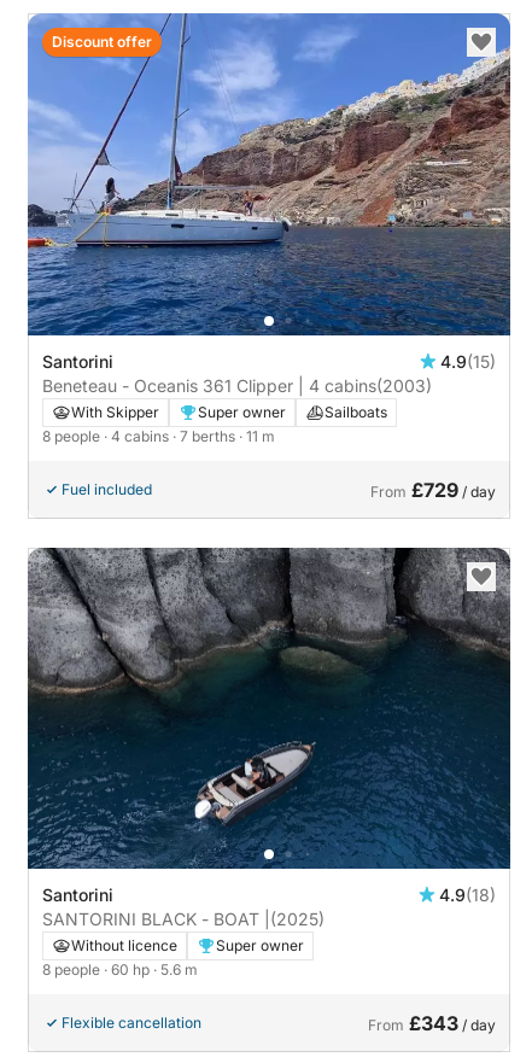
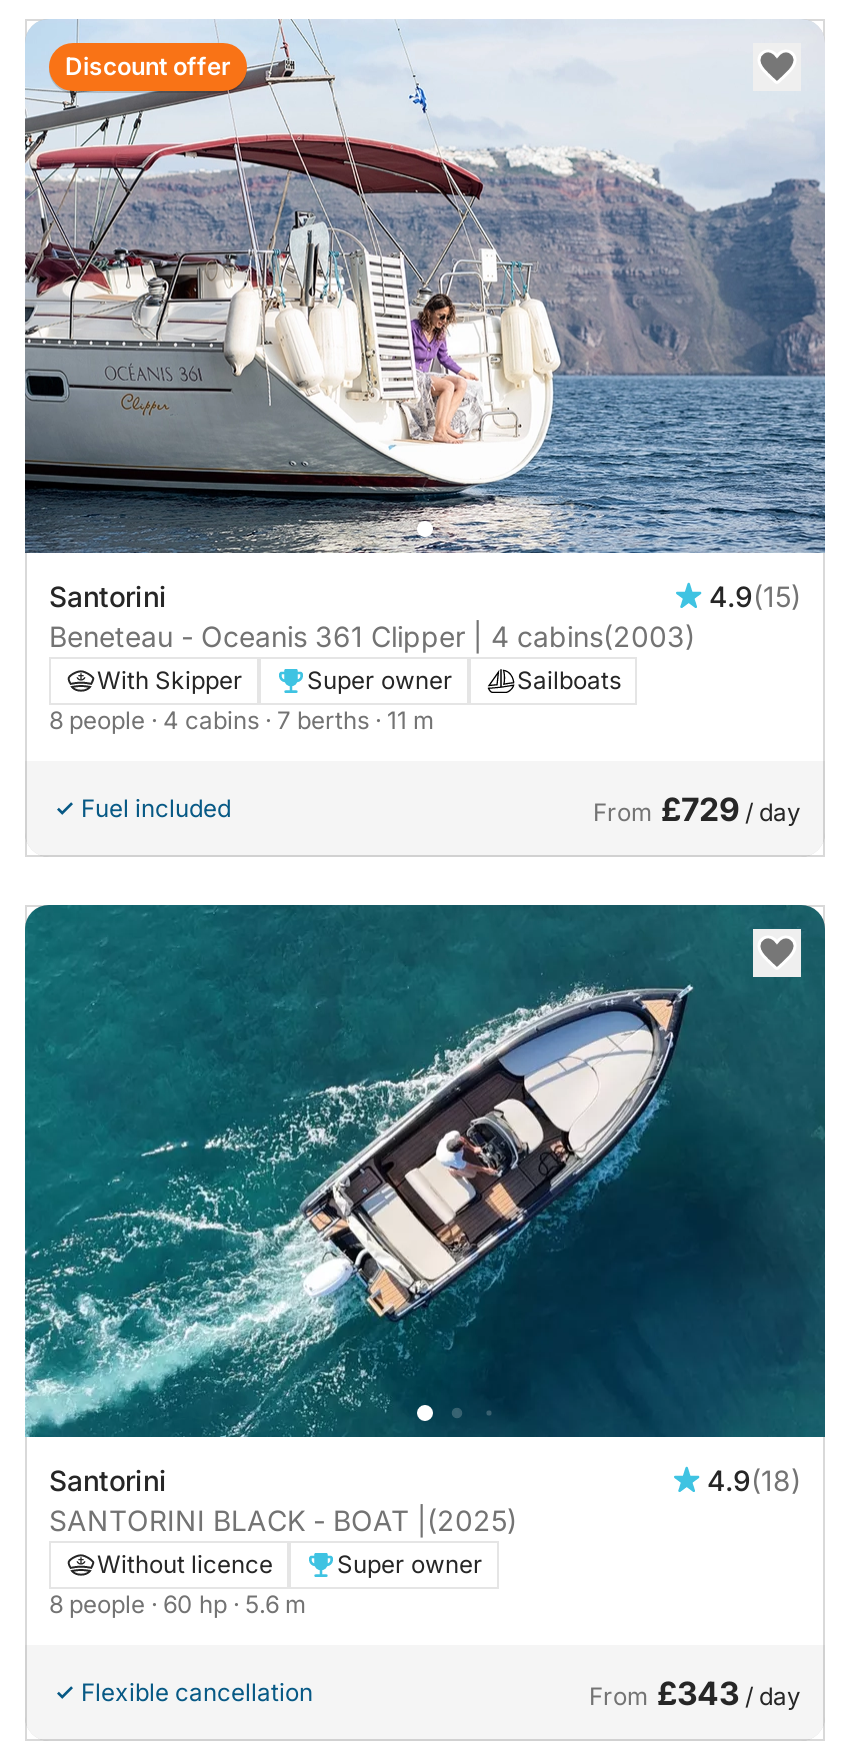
- [image]
+ [image]

- [image]
+ [image]
